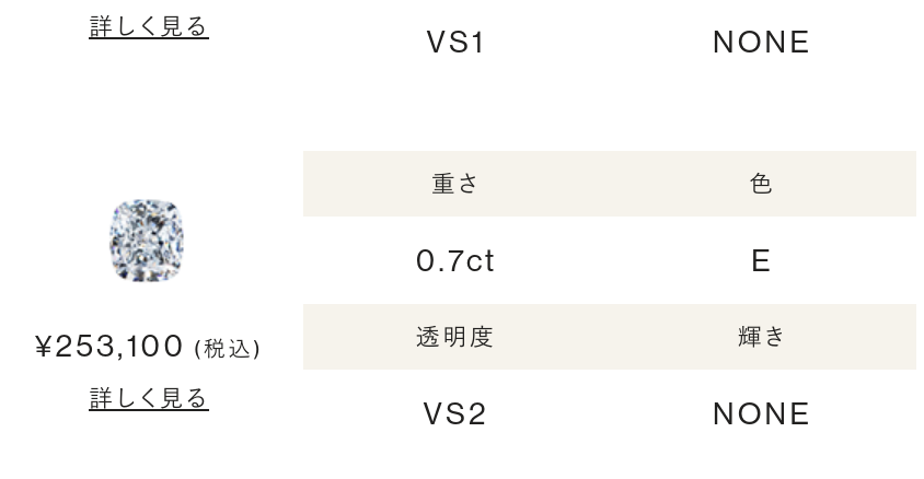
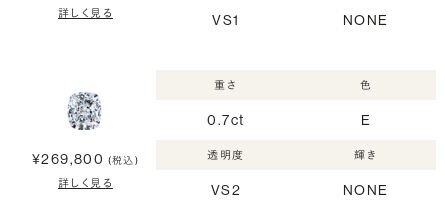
- ¥253,100 (税込)
+ ¥269,800 (税込)
